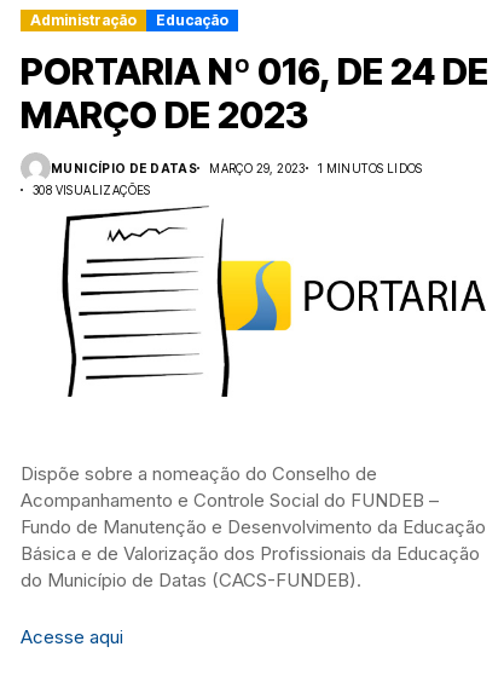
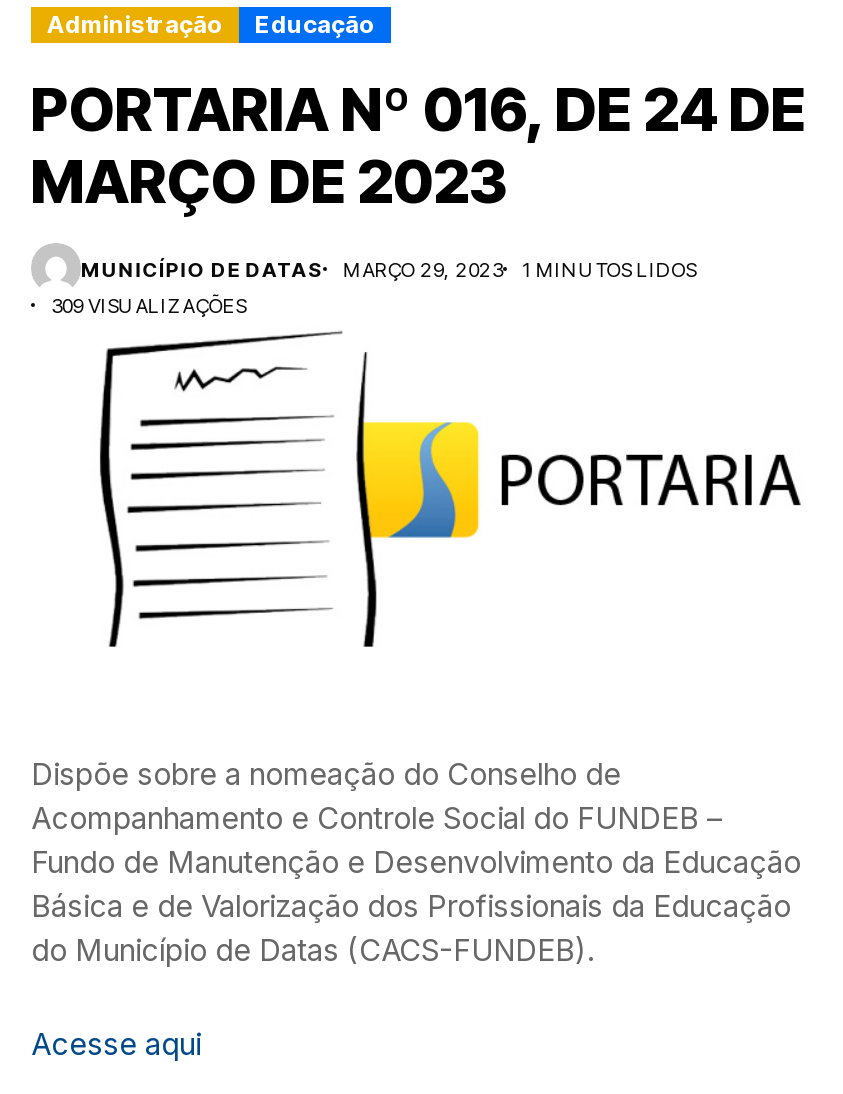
- 308 VISUALIZAÇÕES
+ 309 VISUALIZAÇÕES
